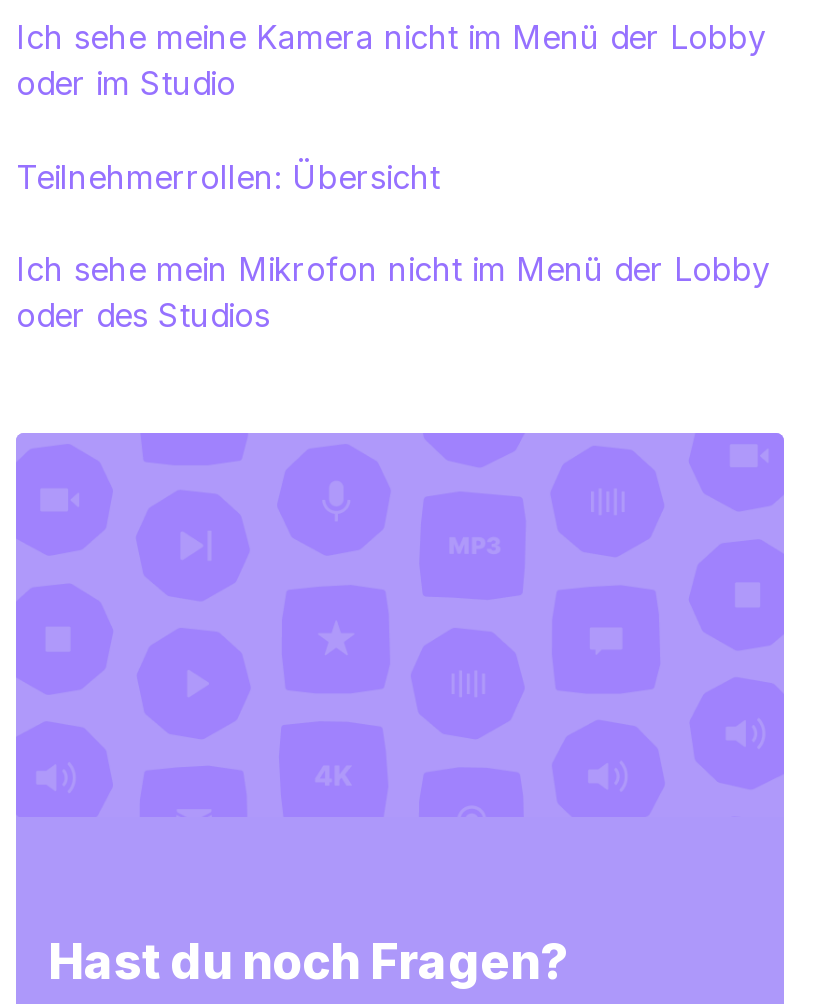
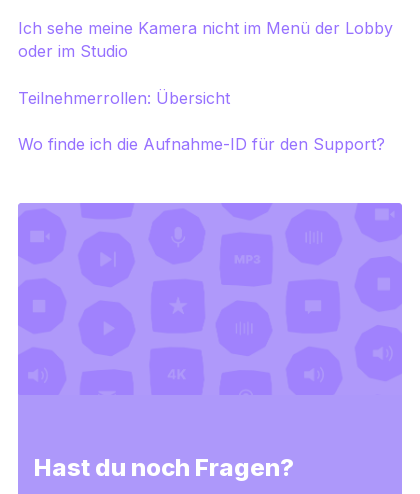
- Ich sehe mein Mikrofon nicht im Menü der Lobby
- oder des Studios
+ Wo finde ich die Aufnahme-ID für den Support?
